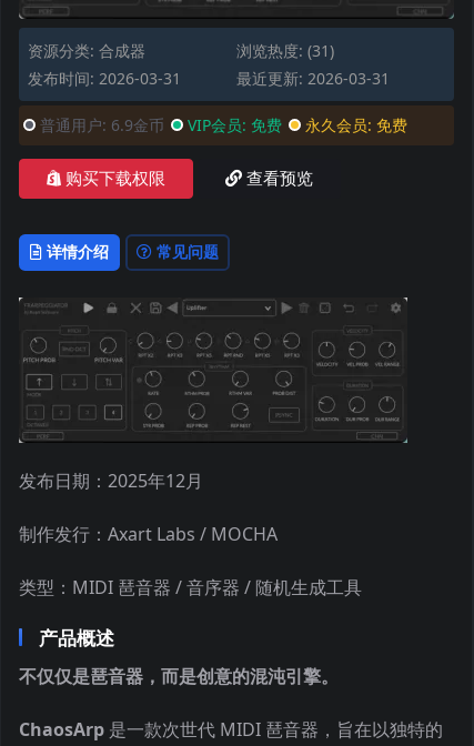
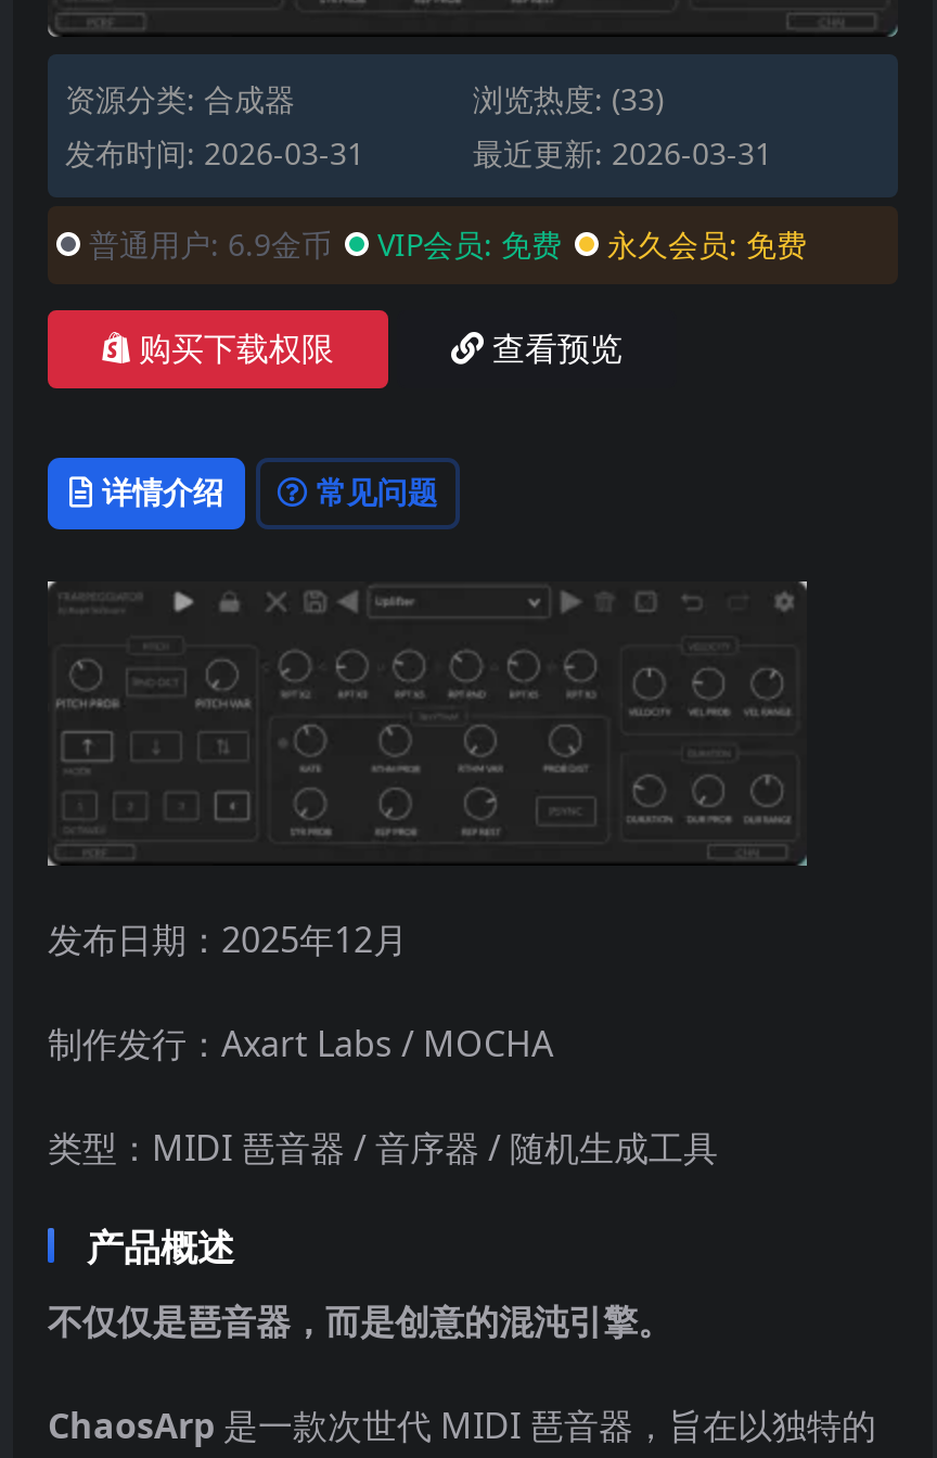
- 浏览热度: (31)
+ 浏览热度: (33)
